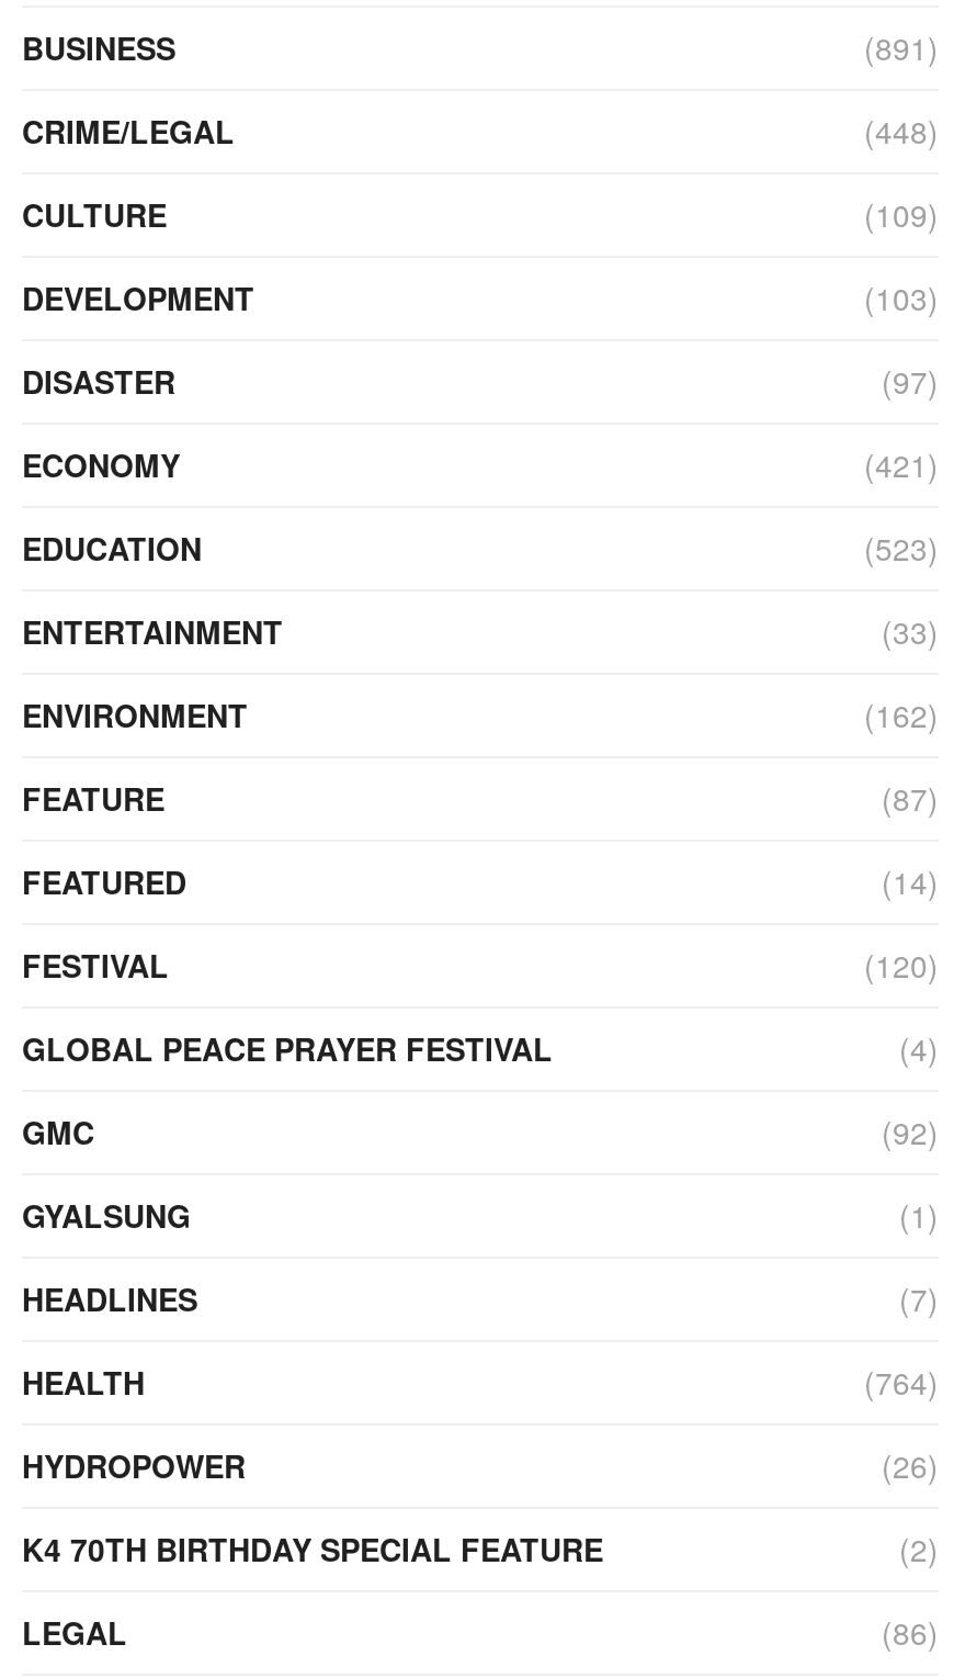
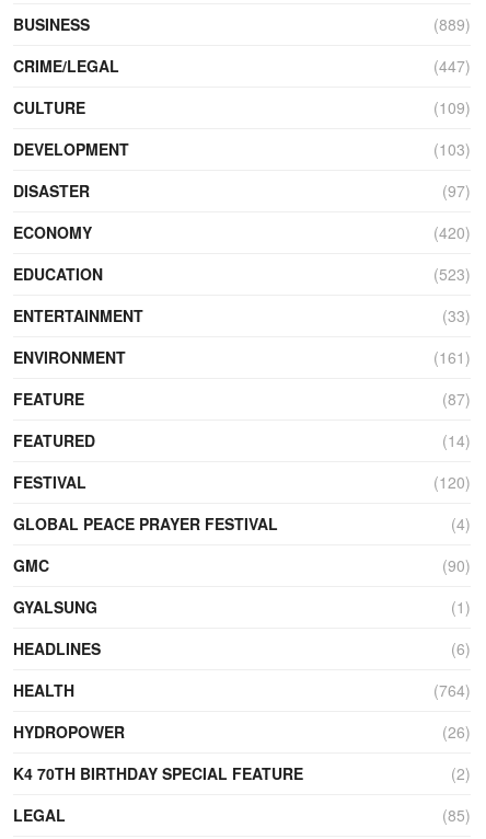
- (891)
+ (889)

- (448)
+ (447)

- (421)
+ (420)

- (162)
+ (161)

- (92)
+ (90)

- (7)
+ (6)

- (86)
+ (85)
